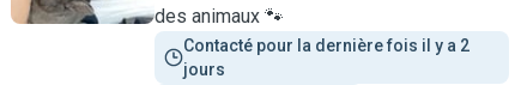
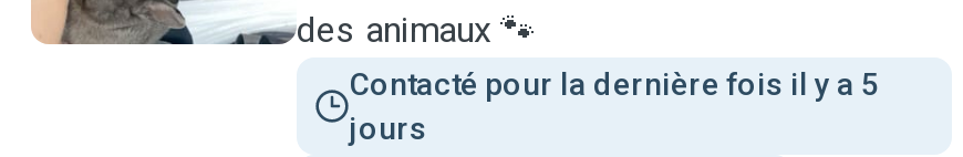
- Contacté pour la dernière fois il y a 2
+ Contacté pour la dernière fois il y a 5
